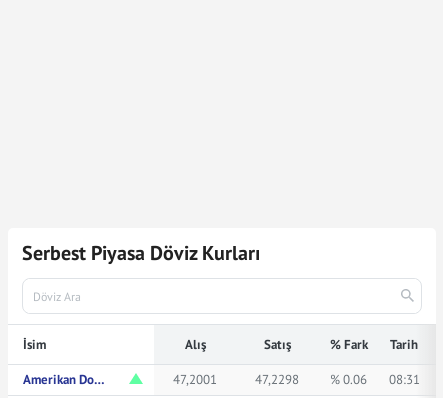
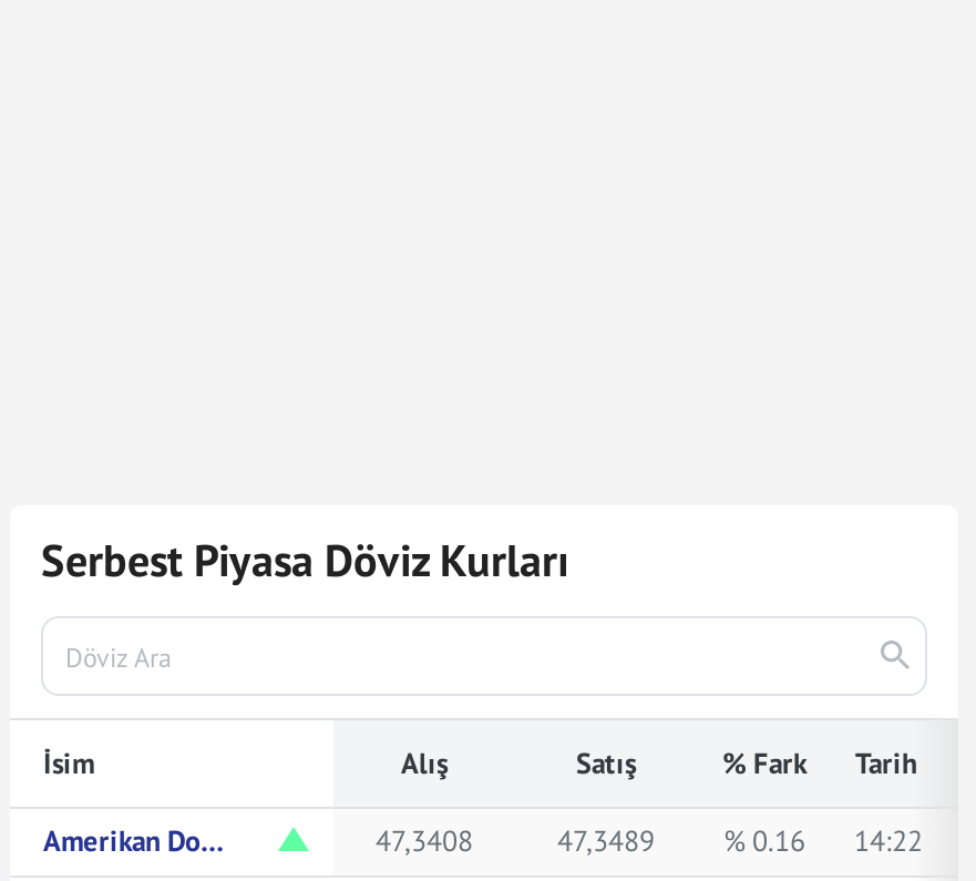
- 47,2001
+ 47,3408

- 47,2298
+ 47,3489

- % 0.06
+ % 0.16

- 08:31
+ 14:22
